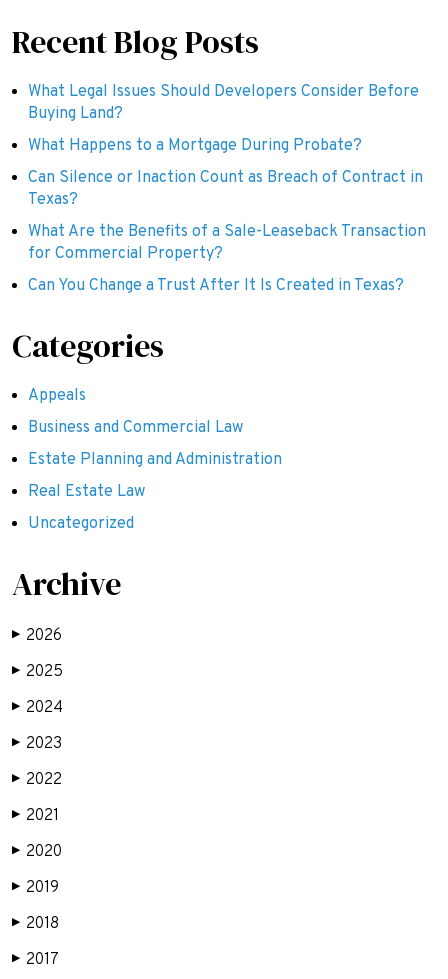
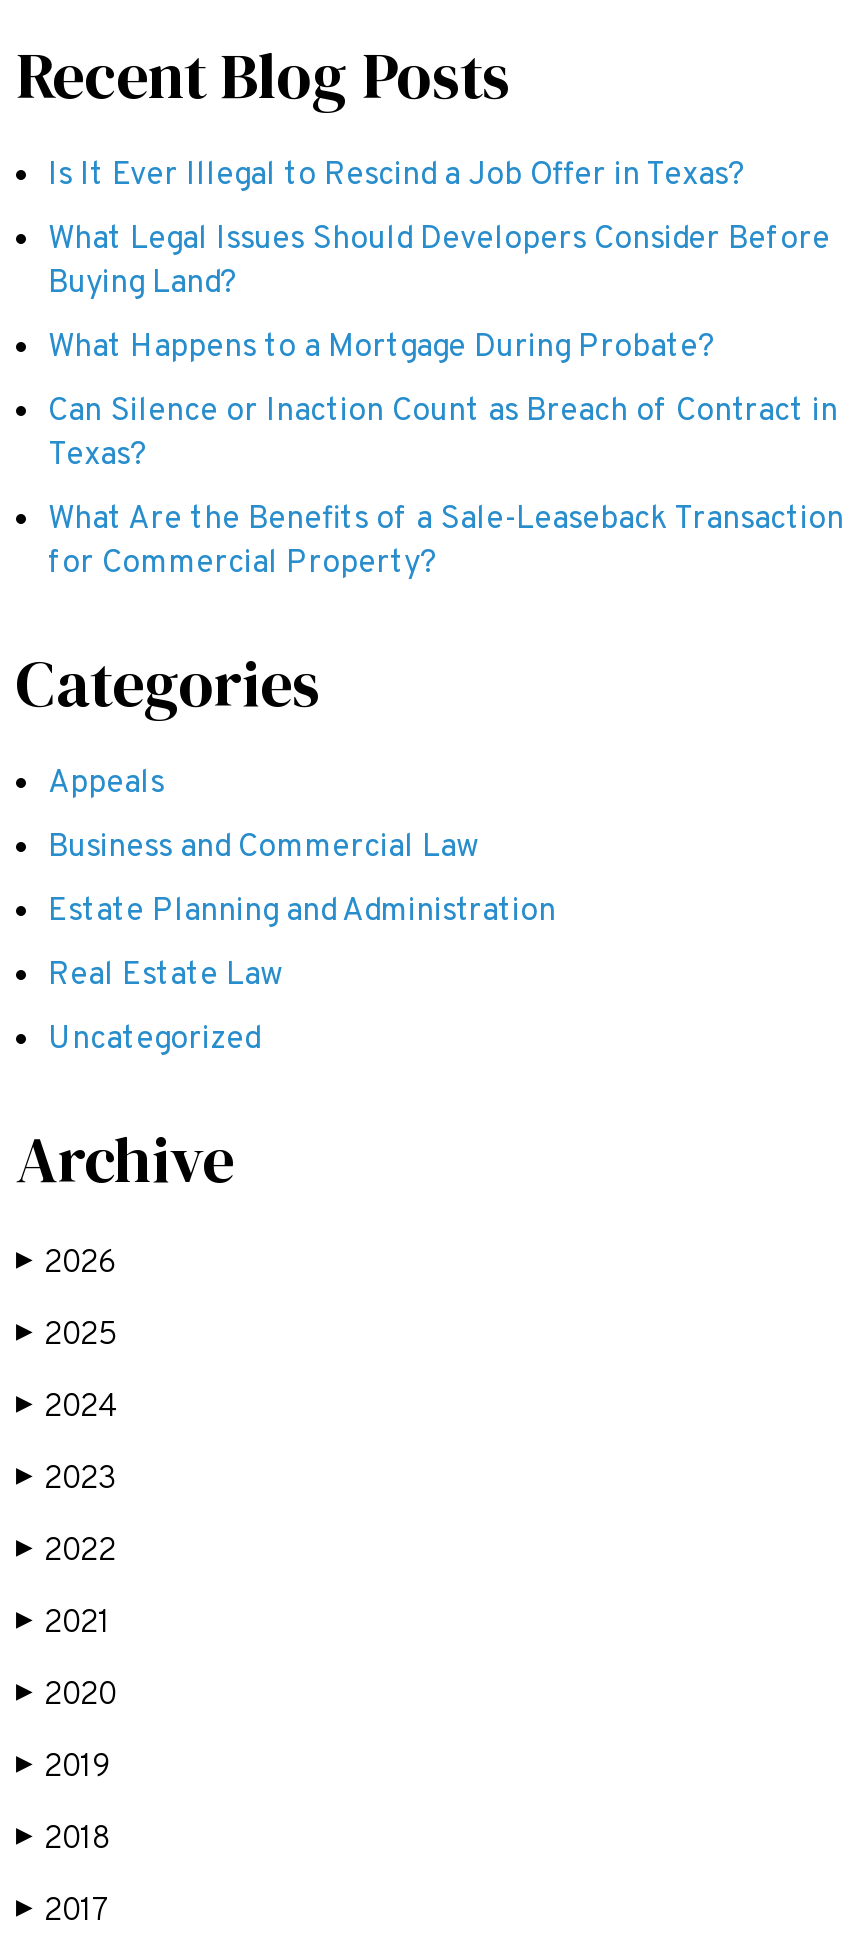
+ Is It Ever Illegal to Rescind a Job Offer in Texas?

moved down: What Legal Issues Should Developers Consider Before | Buying Land? | What Happens to a Mortgage During Probate? | Can Silence or Inaction Count as Breach of Contract in | Texas? | What Are the Benefits of a Sale-Leaseback Transaction | for Commercial Property?

- Can You Change a Trust After It Is Created in Texas?
